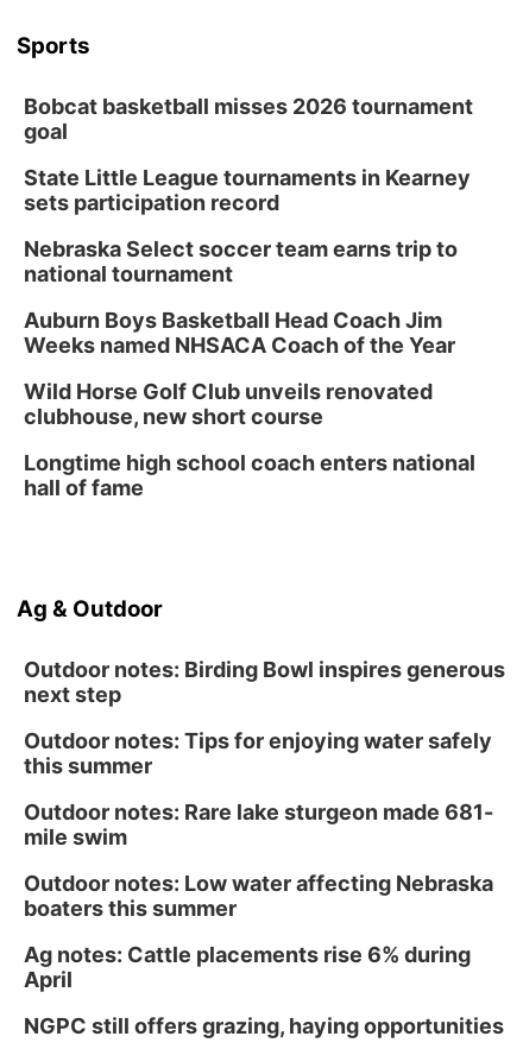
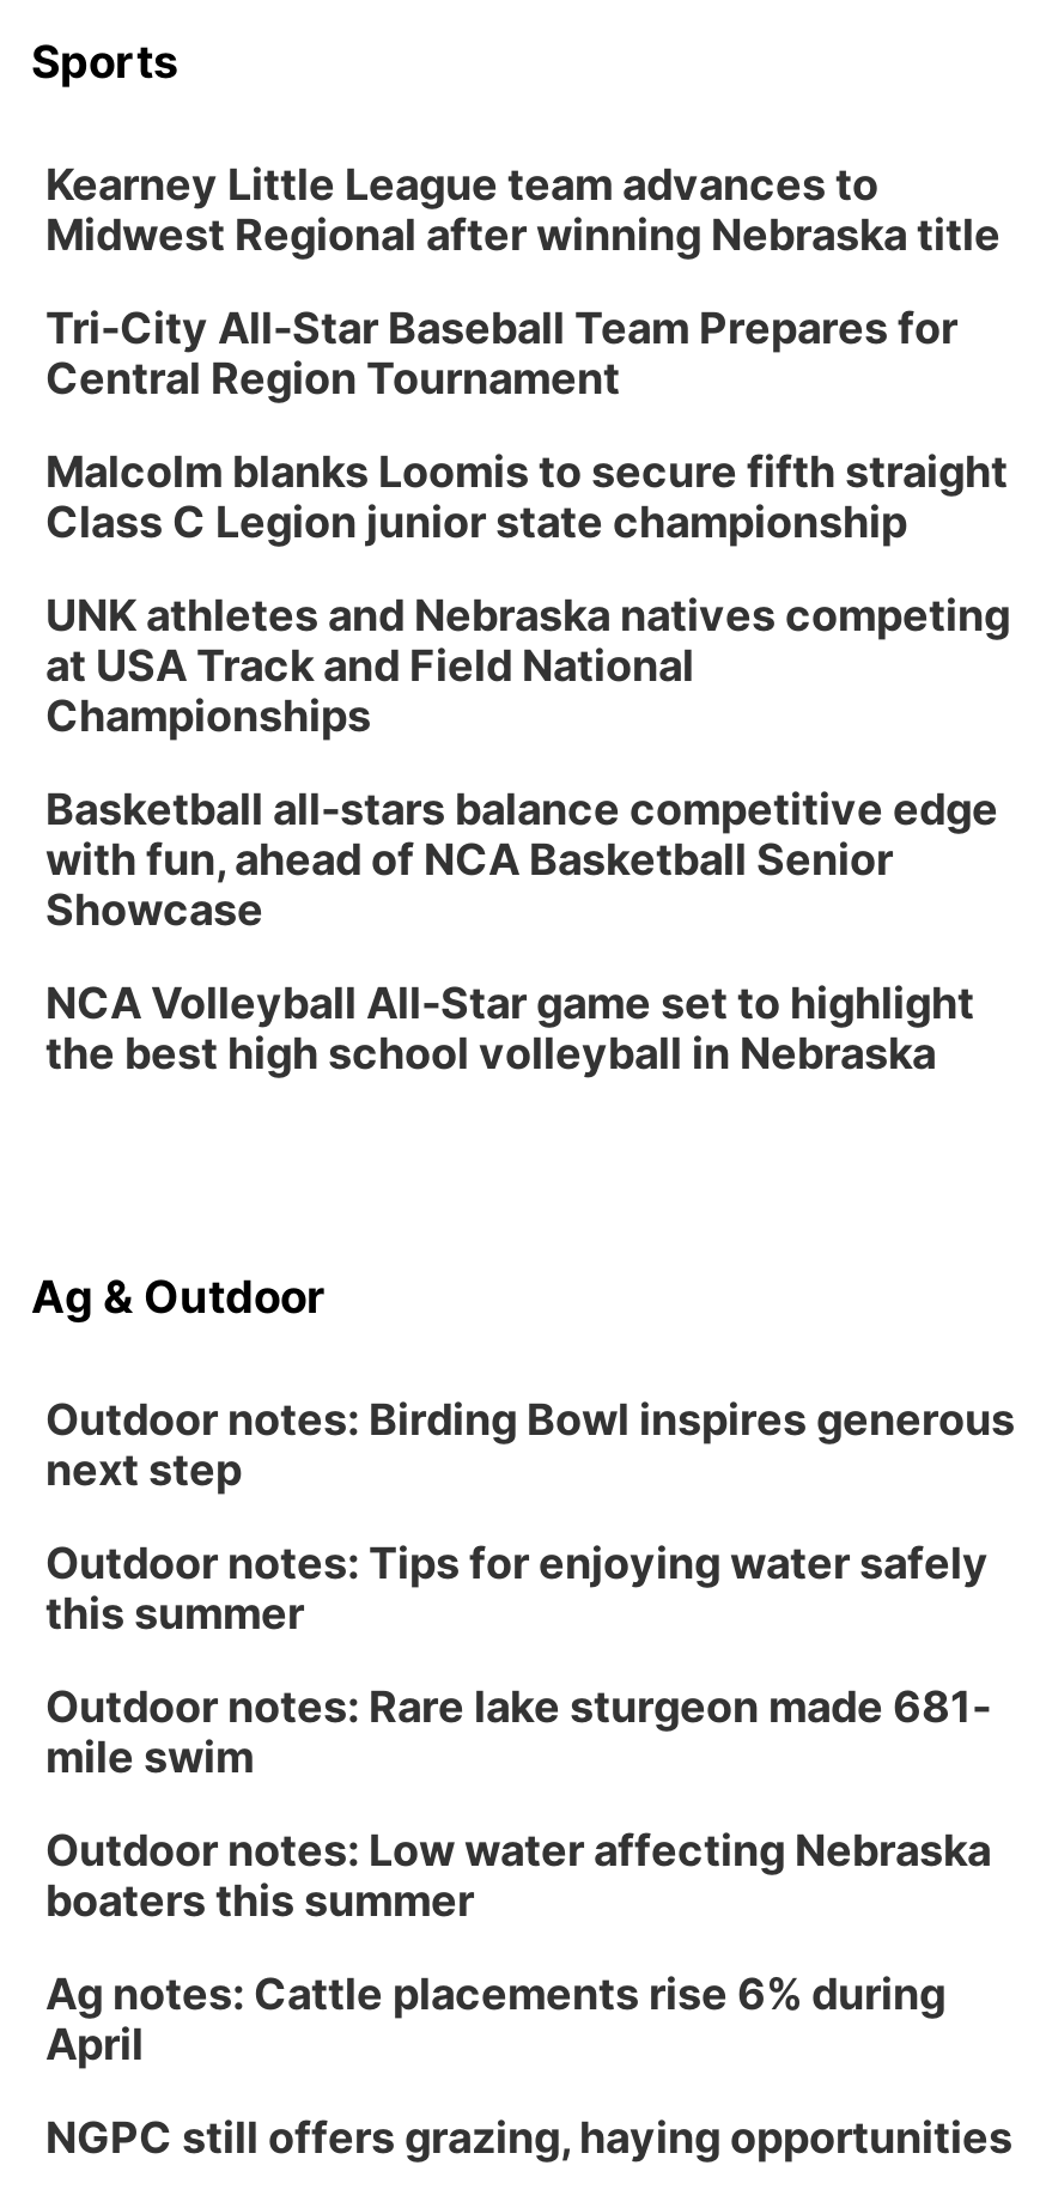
- Bobcat basketball misses 2026 tournament
- goal
+ Kearney Little League team advances to
+ Midwest Regional after winning Nebraska title

- State Little League tournaments in Kearney
- sets participation record
+ Tri-City All-Star Baseball Team Prepares for
+ Central Region Tournament

- Nebraska Select soccer team earns trip to
- national tournament
+ Malcolm blanks Loomis to secure fifth straight
+ Class C Legion junior state championship

- Auburn Boys Basketball Head Coach Jim
- Weeks named NHSACA Coach of the Year
+ UNK athletes and Nebraska natives competing
+ at USA Track and Field National
+ Championships

- Wild Horse Golf Club unveils renovated
- clubhouse, new short course
+ Basketball all-stars balance competitive edge
+ with fun, ahead of NCA Basketball Senior
+ Showcase

- Longtime high school coach enters national
- hall of fame
+ NCA Volleyball All-Star game set to highlight
+ the best high school volleyball in Nebraska
